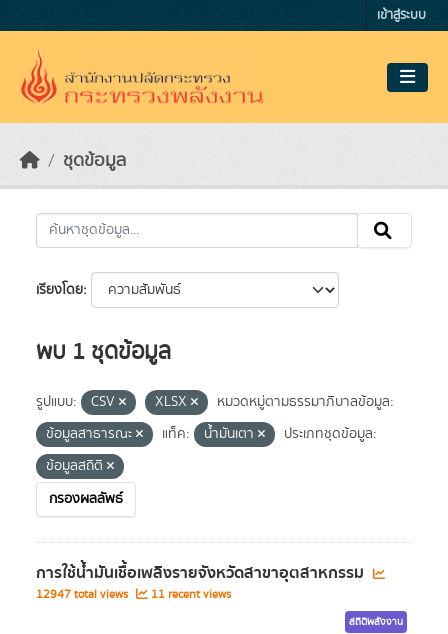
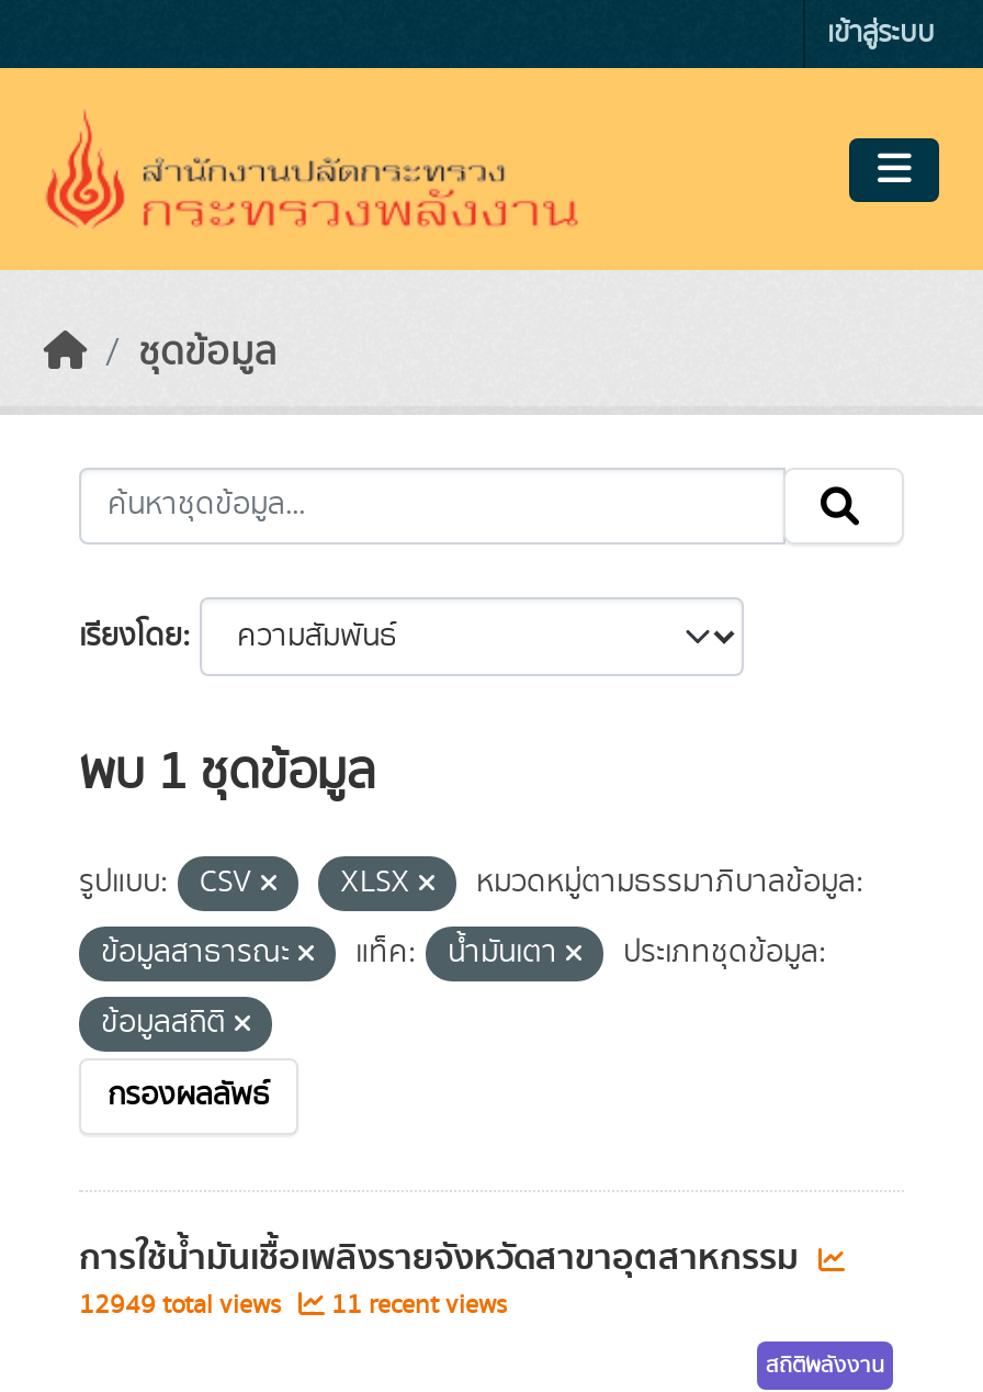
- 12947 total views 11 recent views
+ 12949 total views 11 recent views
